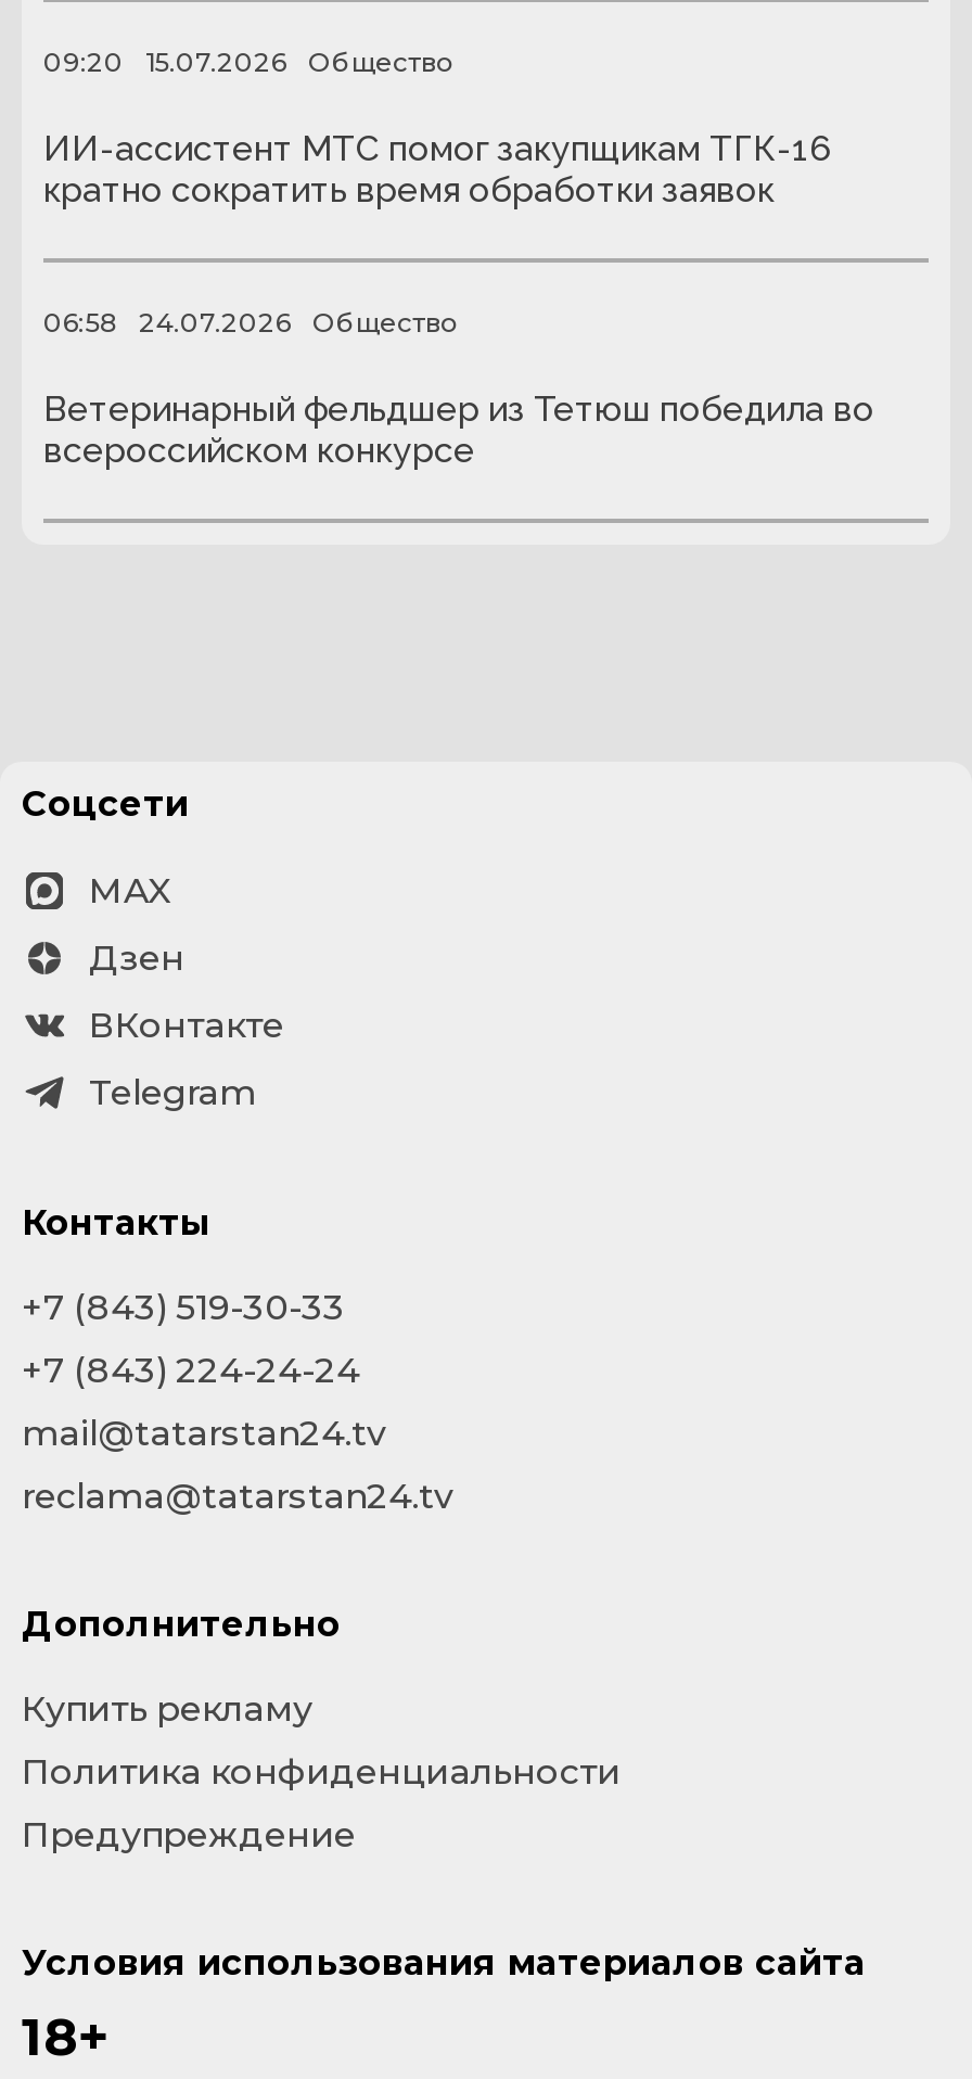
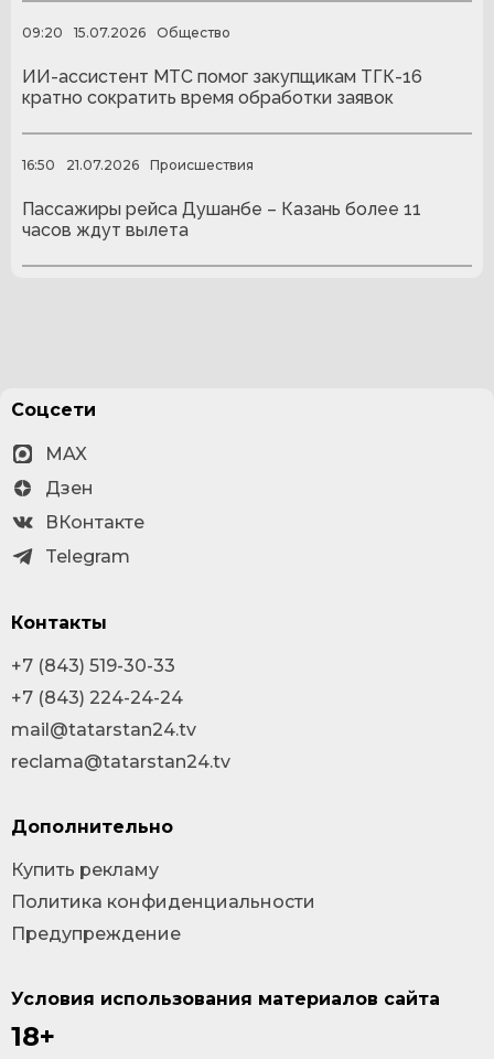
- 06:58
- 24.07.2026
- Общество
+ 16:50
+ 21.07.2026
+ Происшествия

- Ветеринарный фельдшер из Тетюш победила во
- всероссийском конкурсе
+ Пассажиры рейса Душанбе – Казань более 11
+ часов ждут вылета
